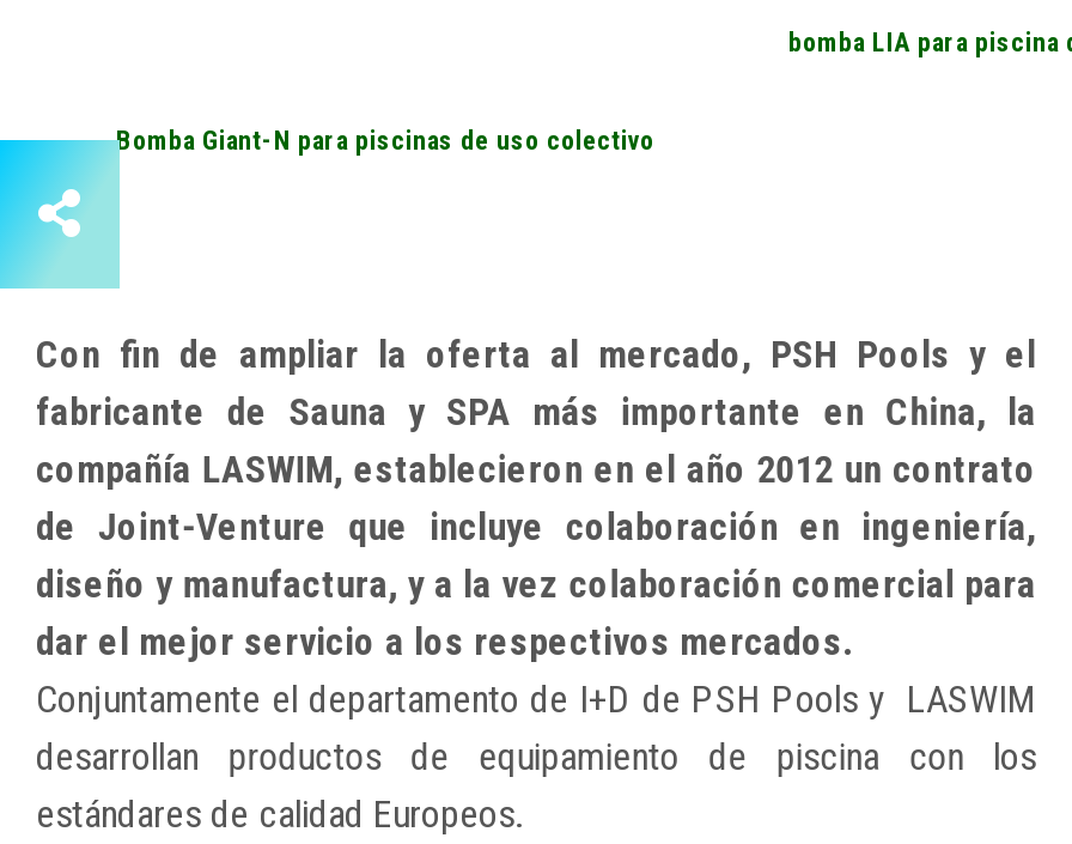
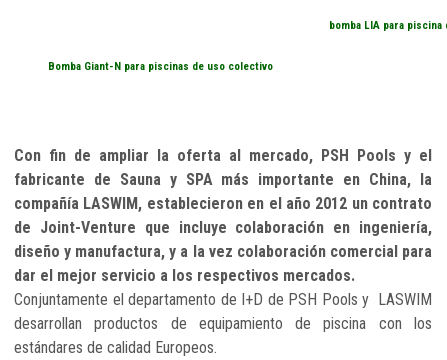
- [image]
